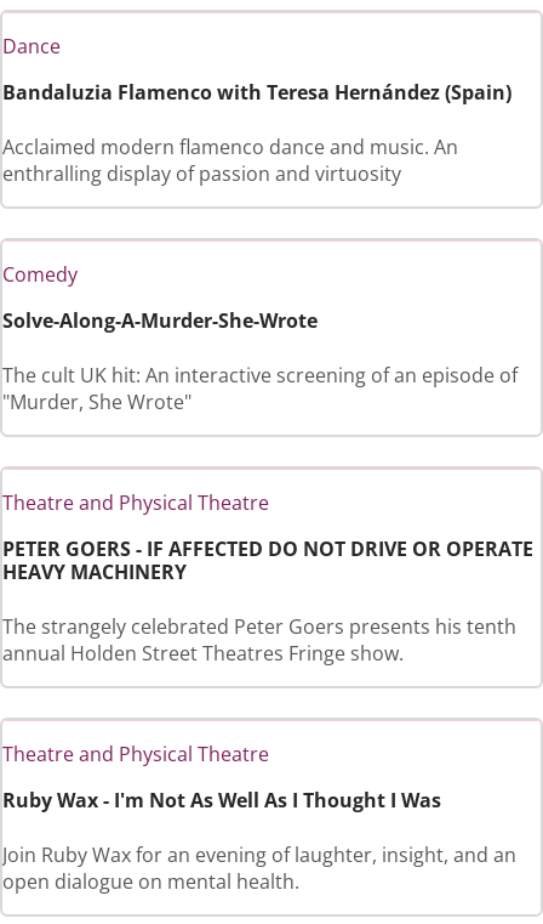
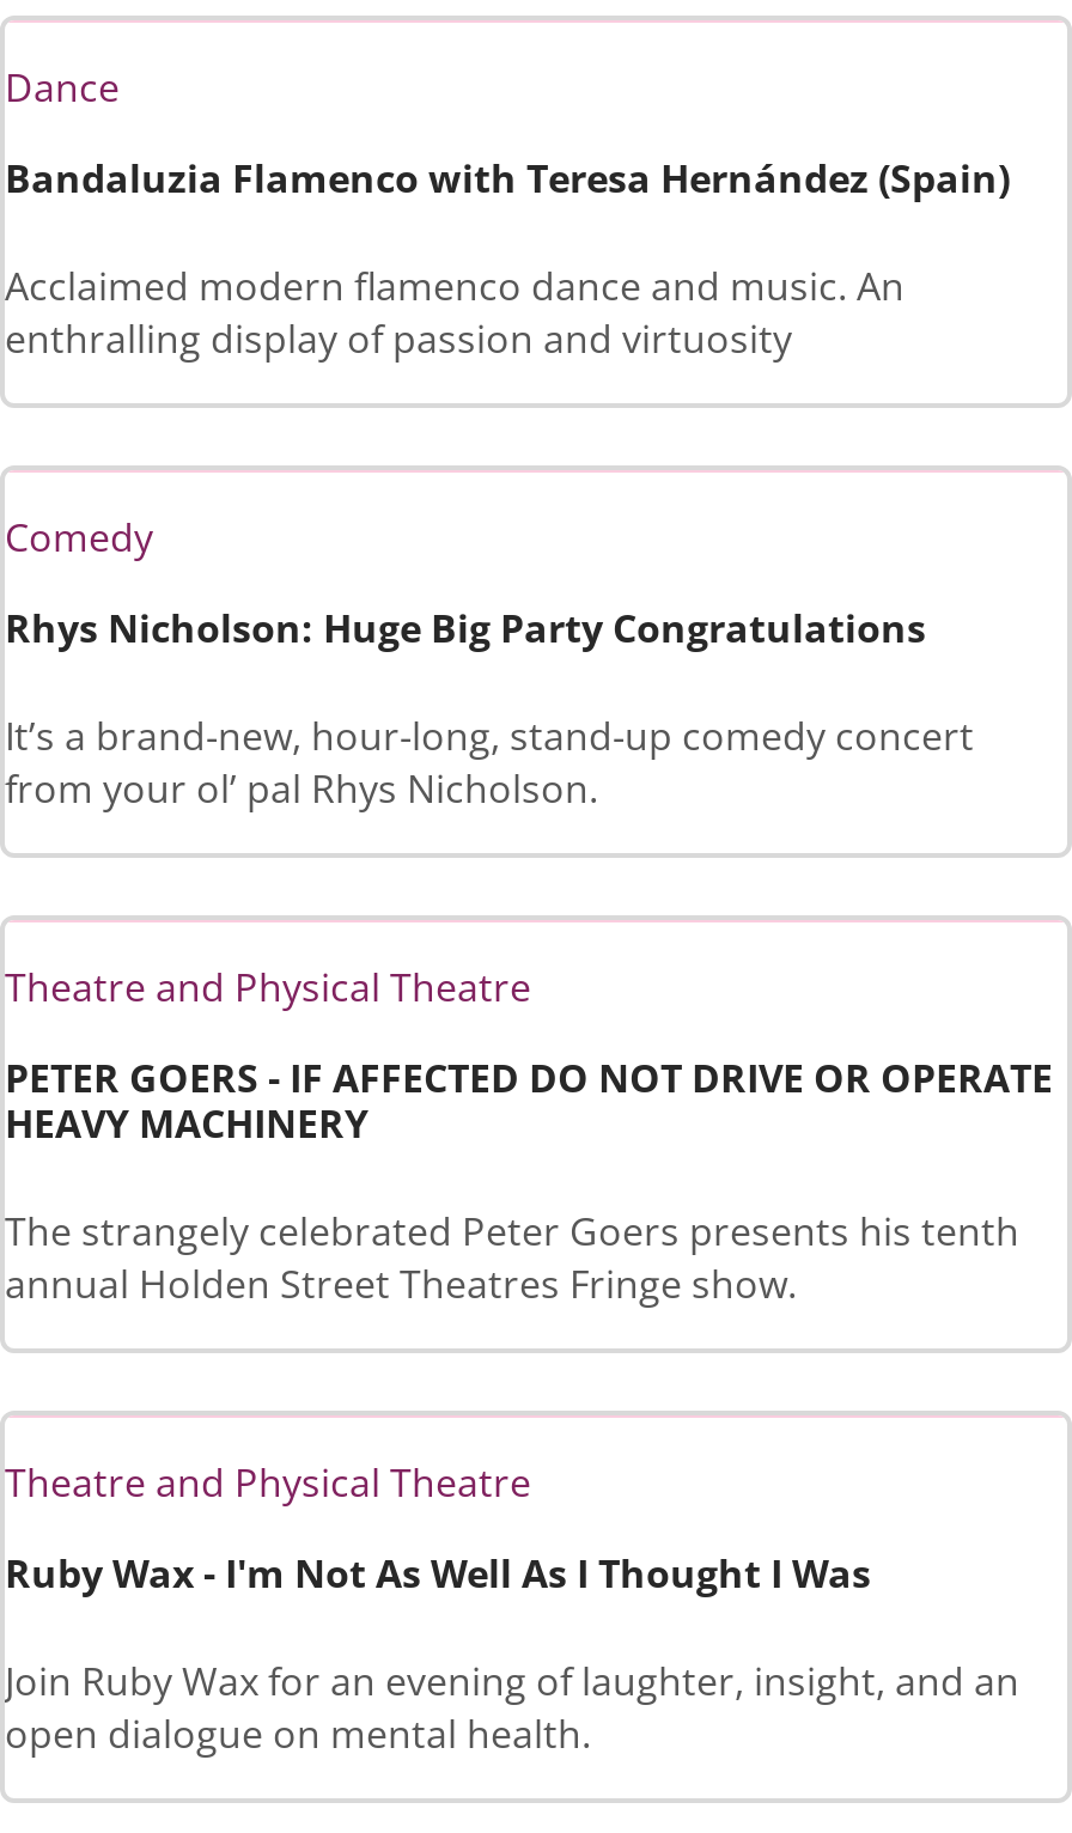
- Solve-Along-A-Murder-She-Wrote
+ Rhys Nicholson: Huge Big Party Congratulations

- The cult UK hit: An interactive screening of an episode of
- "Murder, She Wrote"
+ It’s a brand-new, hour-long, stand-up comedy concert
+ from your ol’ pal Rhys Nicholson.
